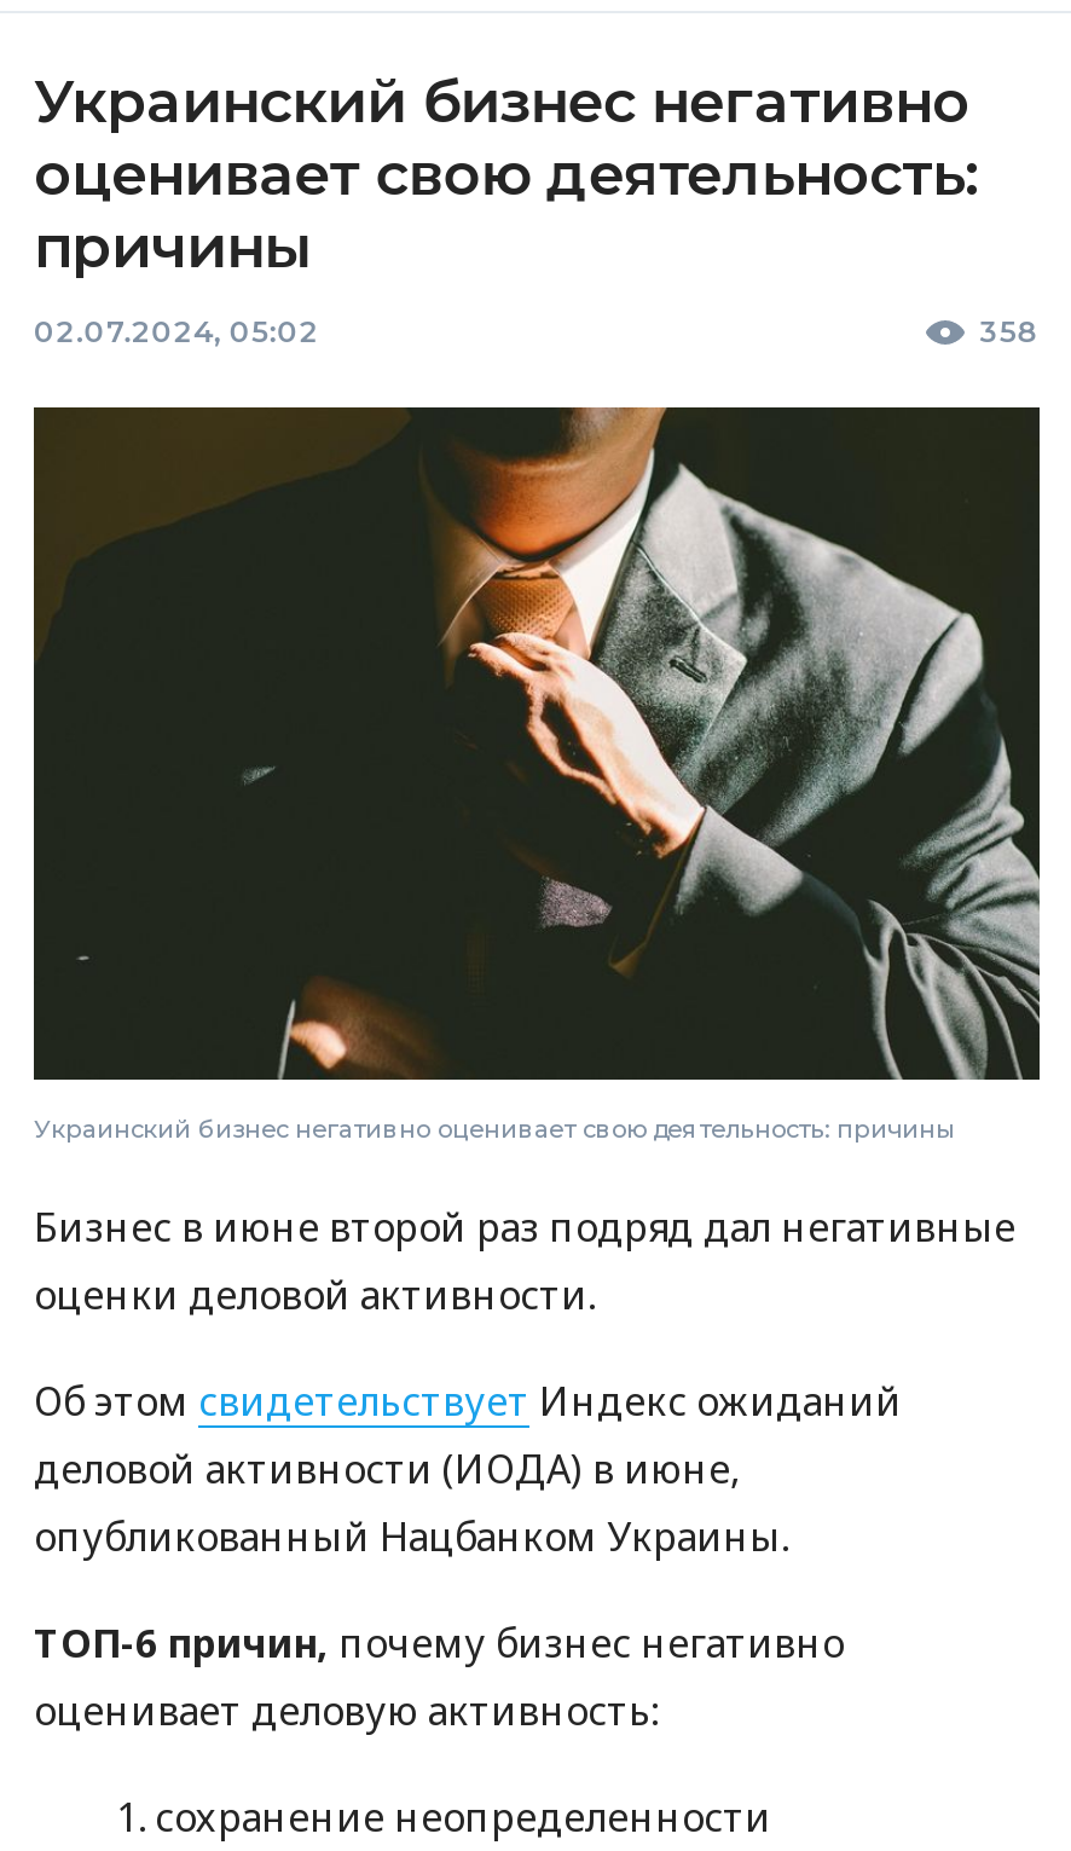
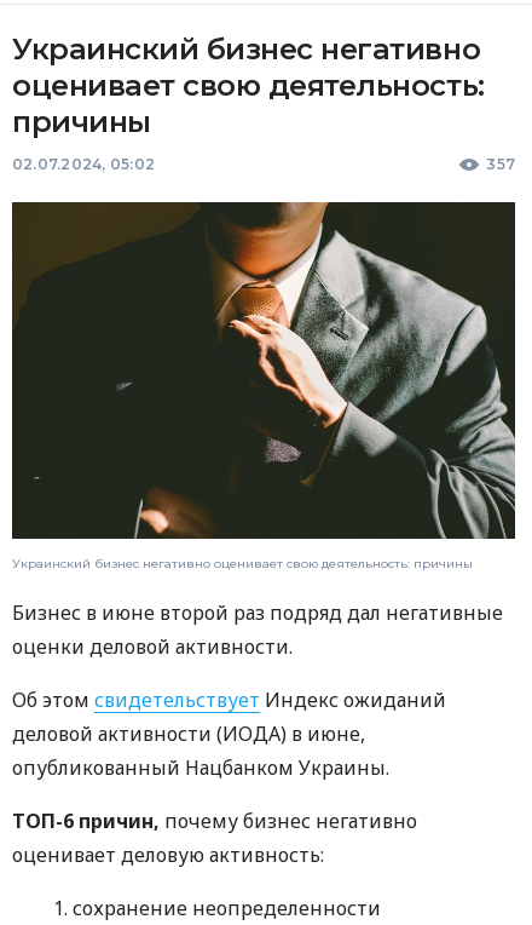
- 358
+ 357
